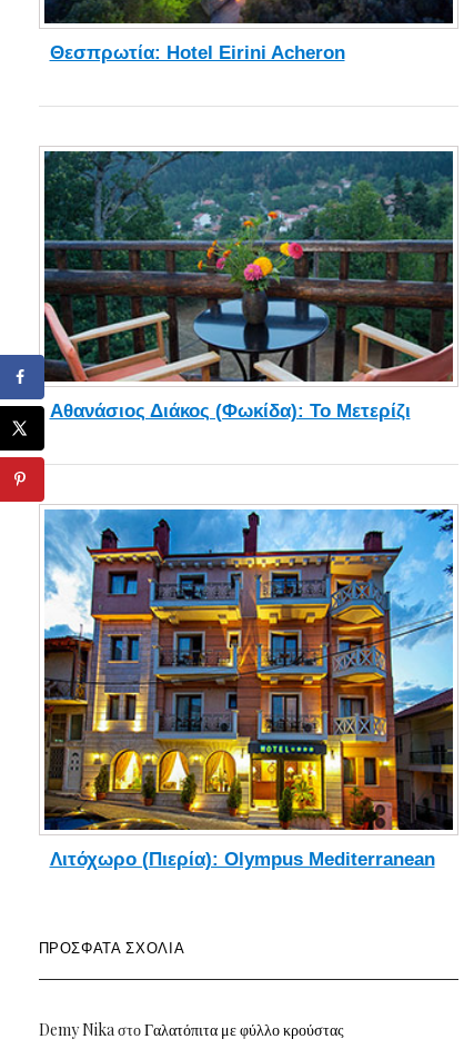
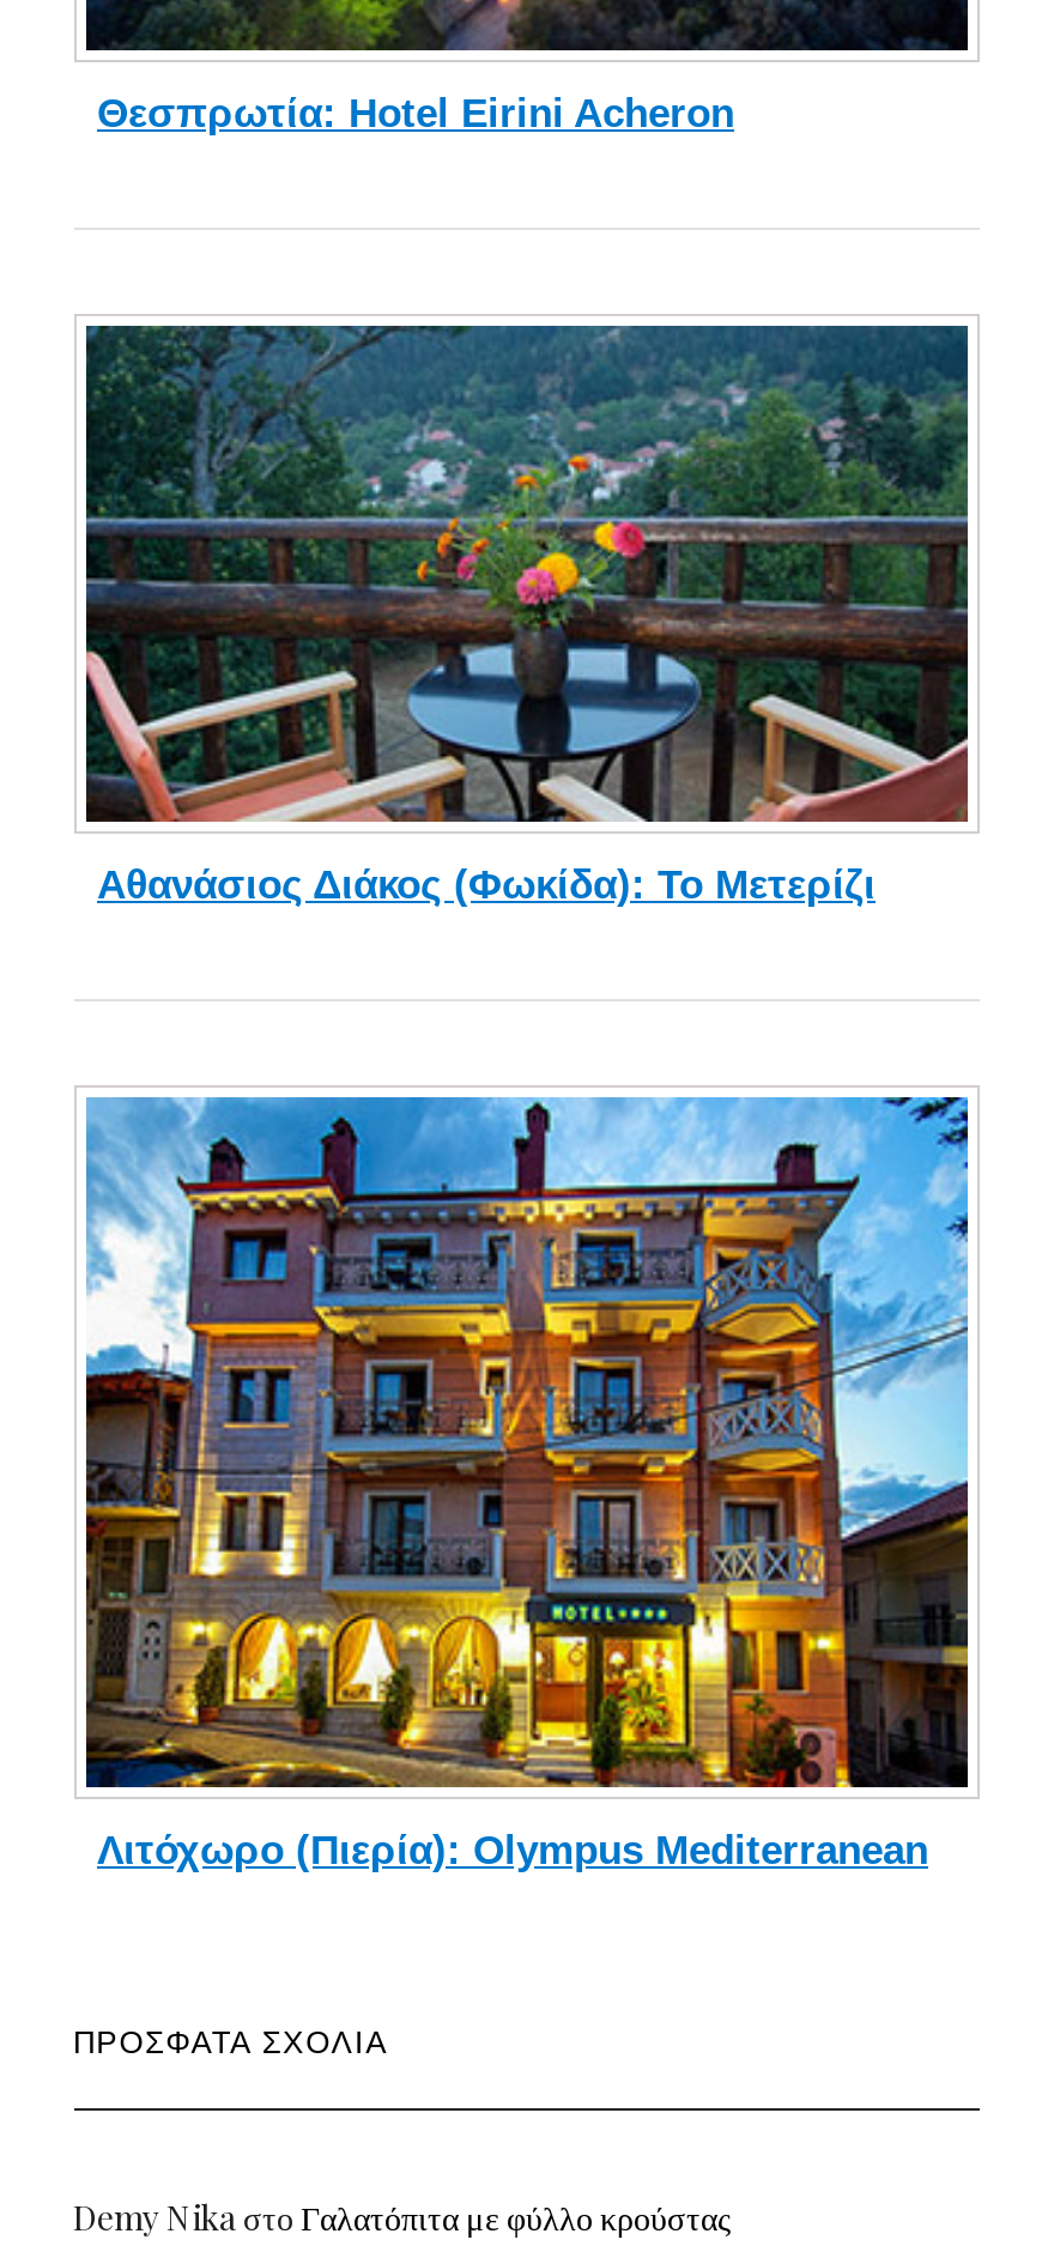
- [image]
